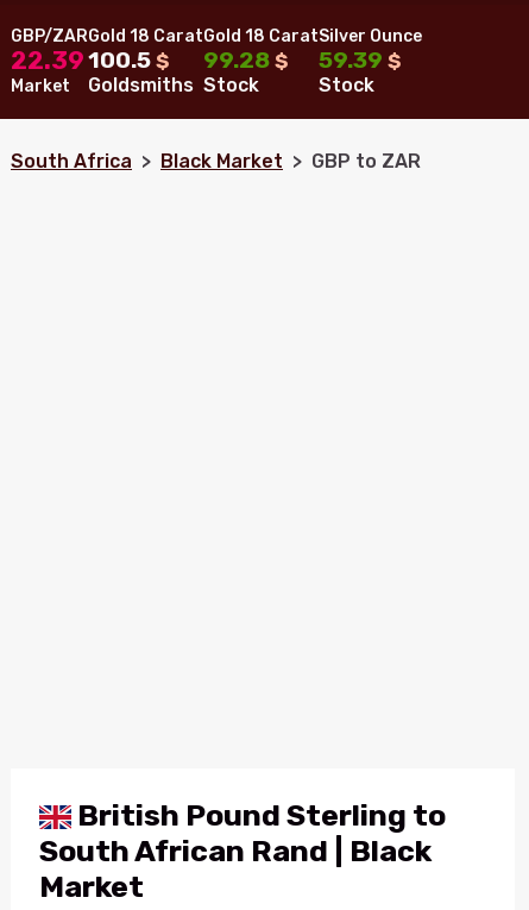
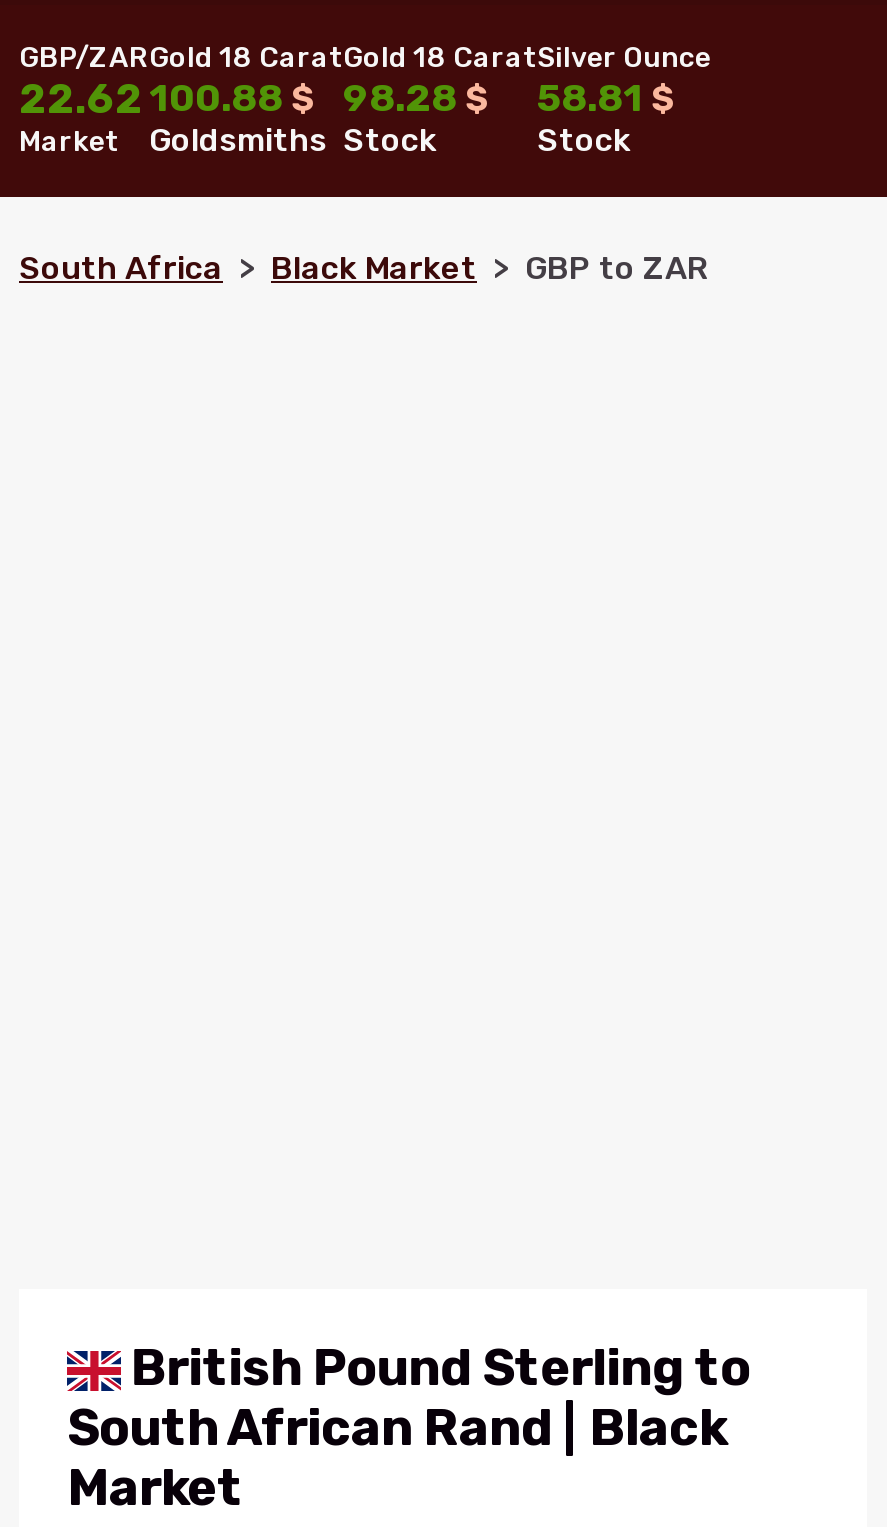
- 22.39
+ 22.62

- 100.5 $
+ 100.88 $

- 99.28 $
+ 98.28 $

- 59.39 $
+ 58.81 $
